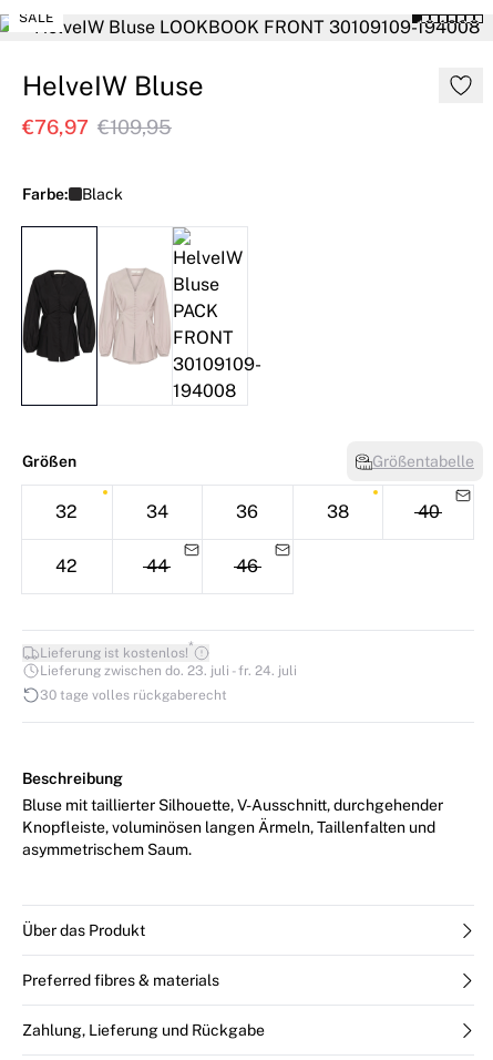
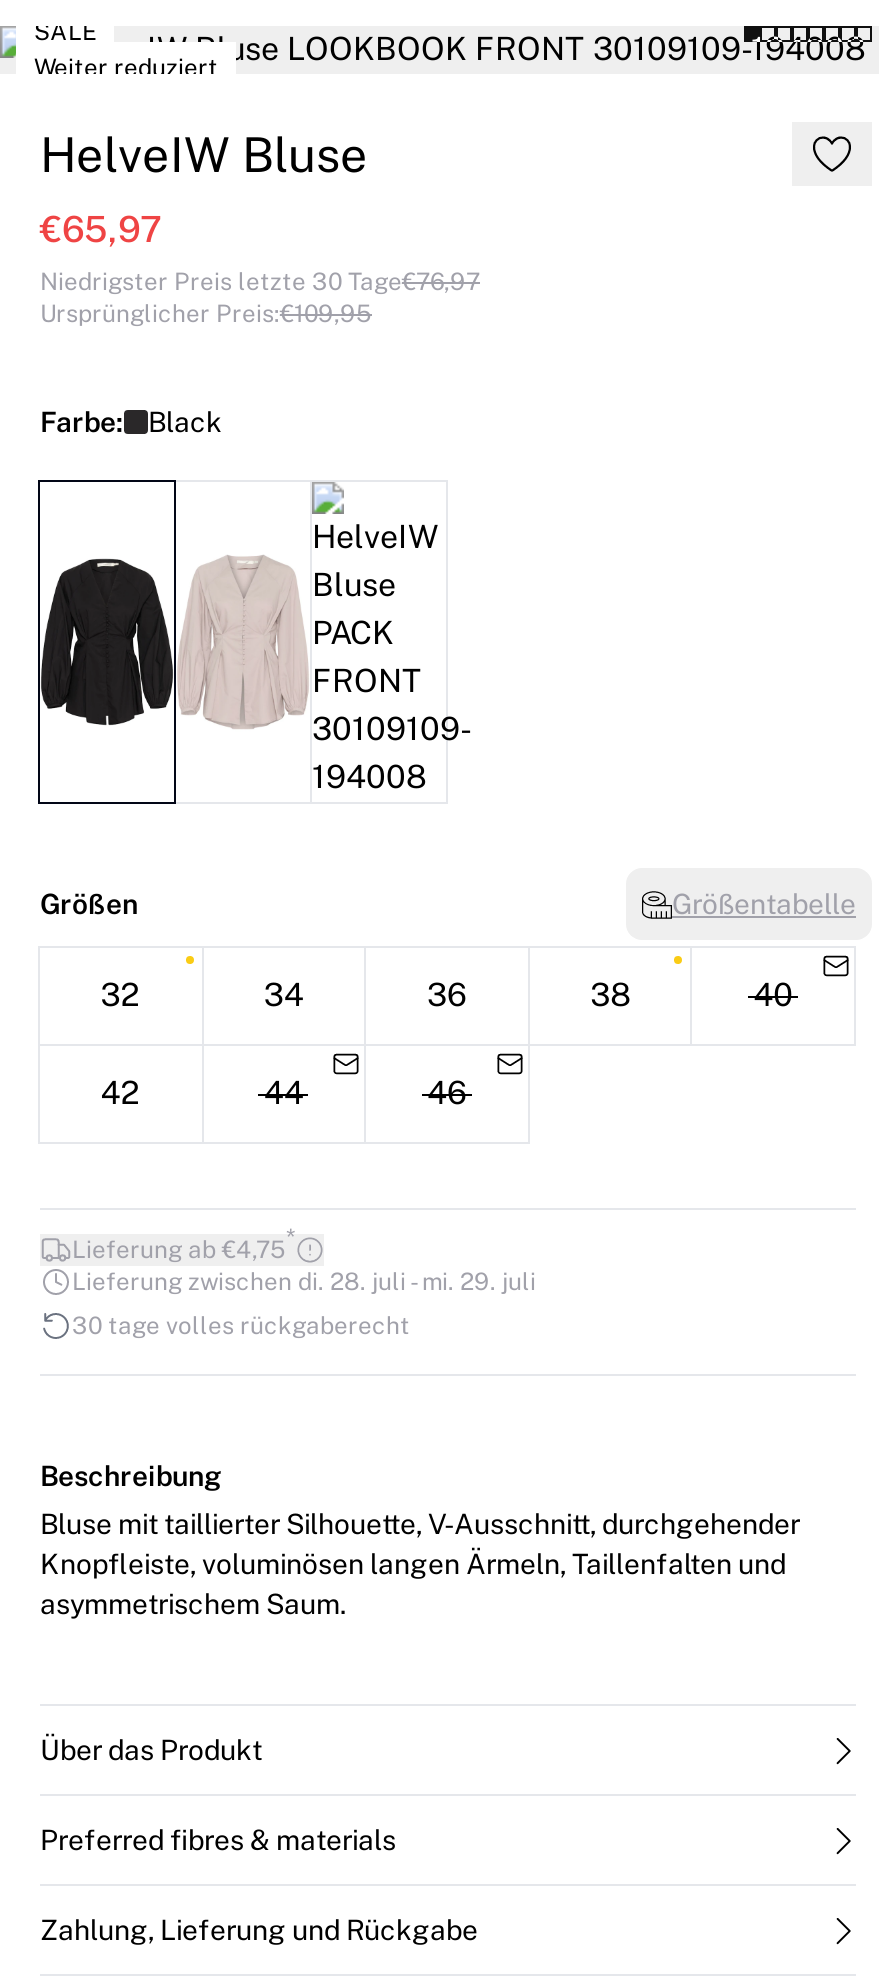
+ Weiter reduziert

- €76,97 €109,95
+ €65,97
+ Niedrigster Preis letzte 30 Tage€76,97
+ Ursprünglicher Preis:€109,95

- Lieferung ist kostenlos!*
+ Lieferung ab €4,75*

- Lieferung zwischen do. 23. juli - fr. 24. juli
+ Lieferung zwischen di. 28. juli - mi. 29. juli
